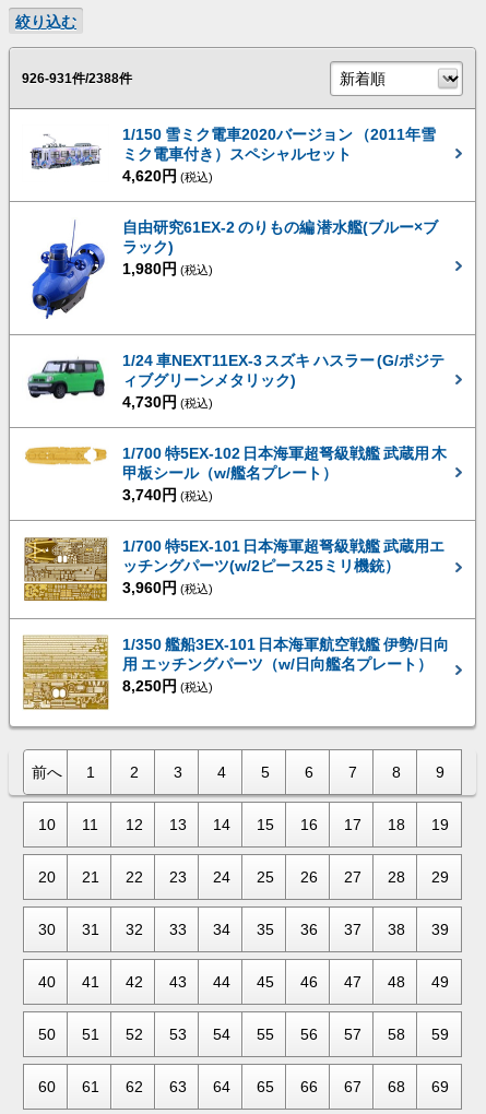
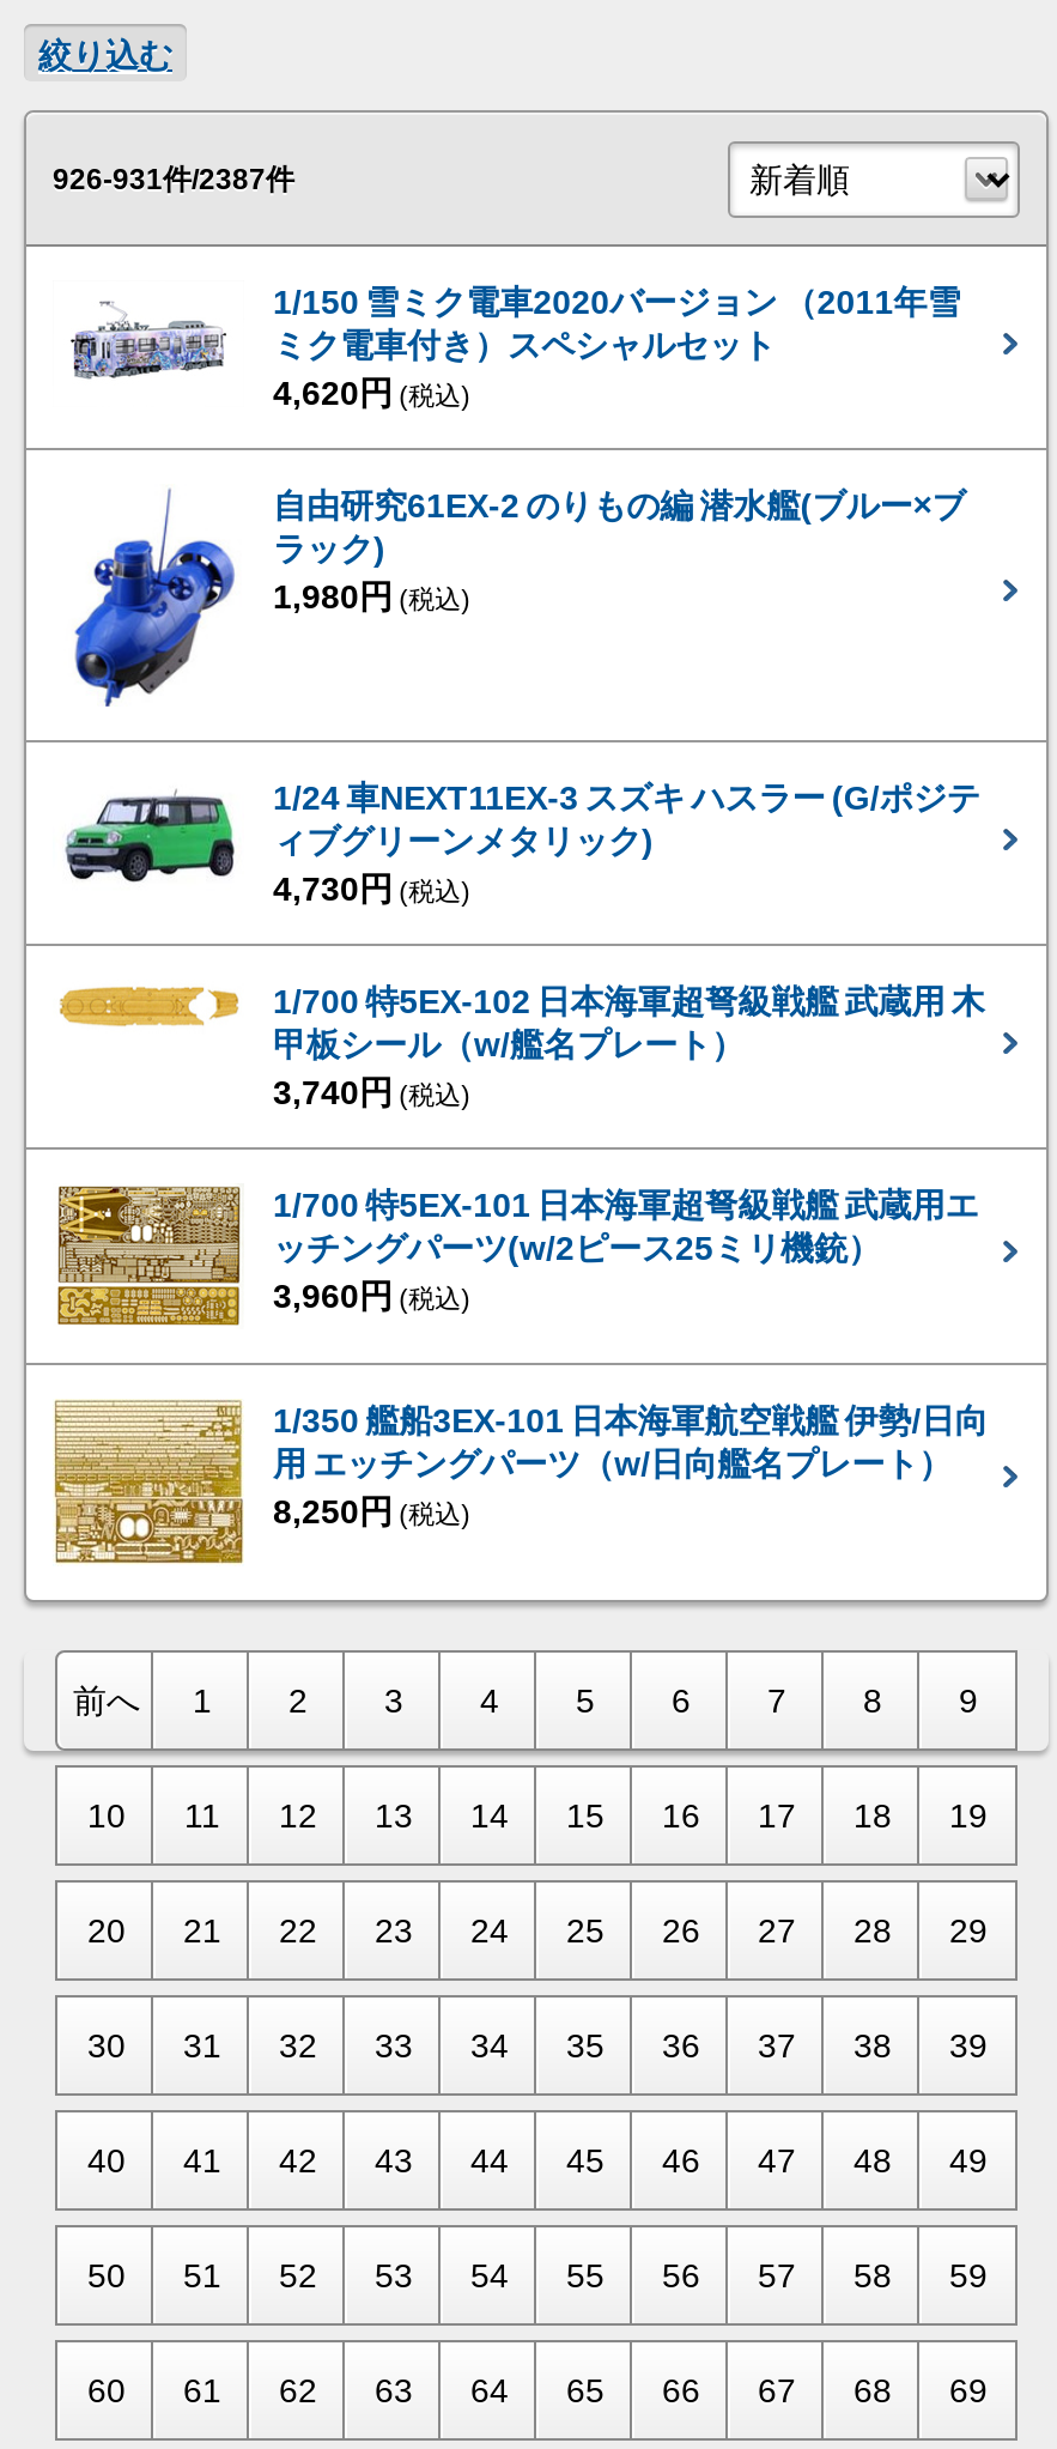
- 926-931件/2388件
+ 926-931件/2387件
